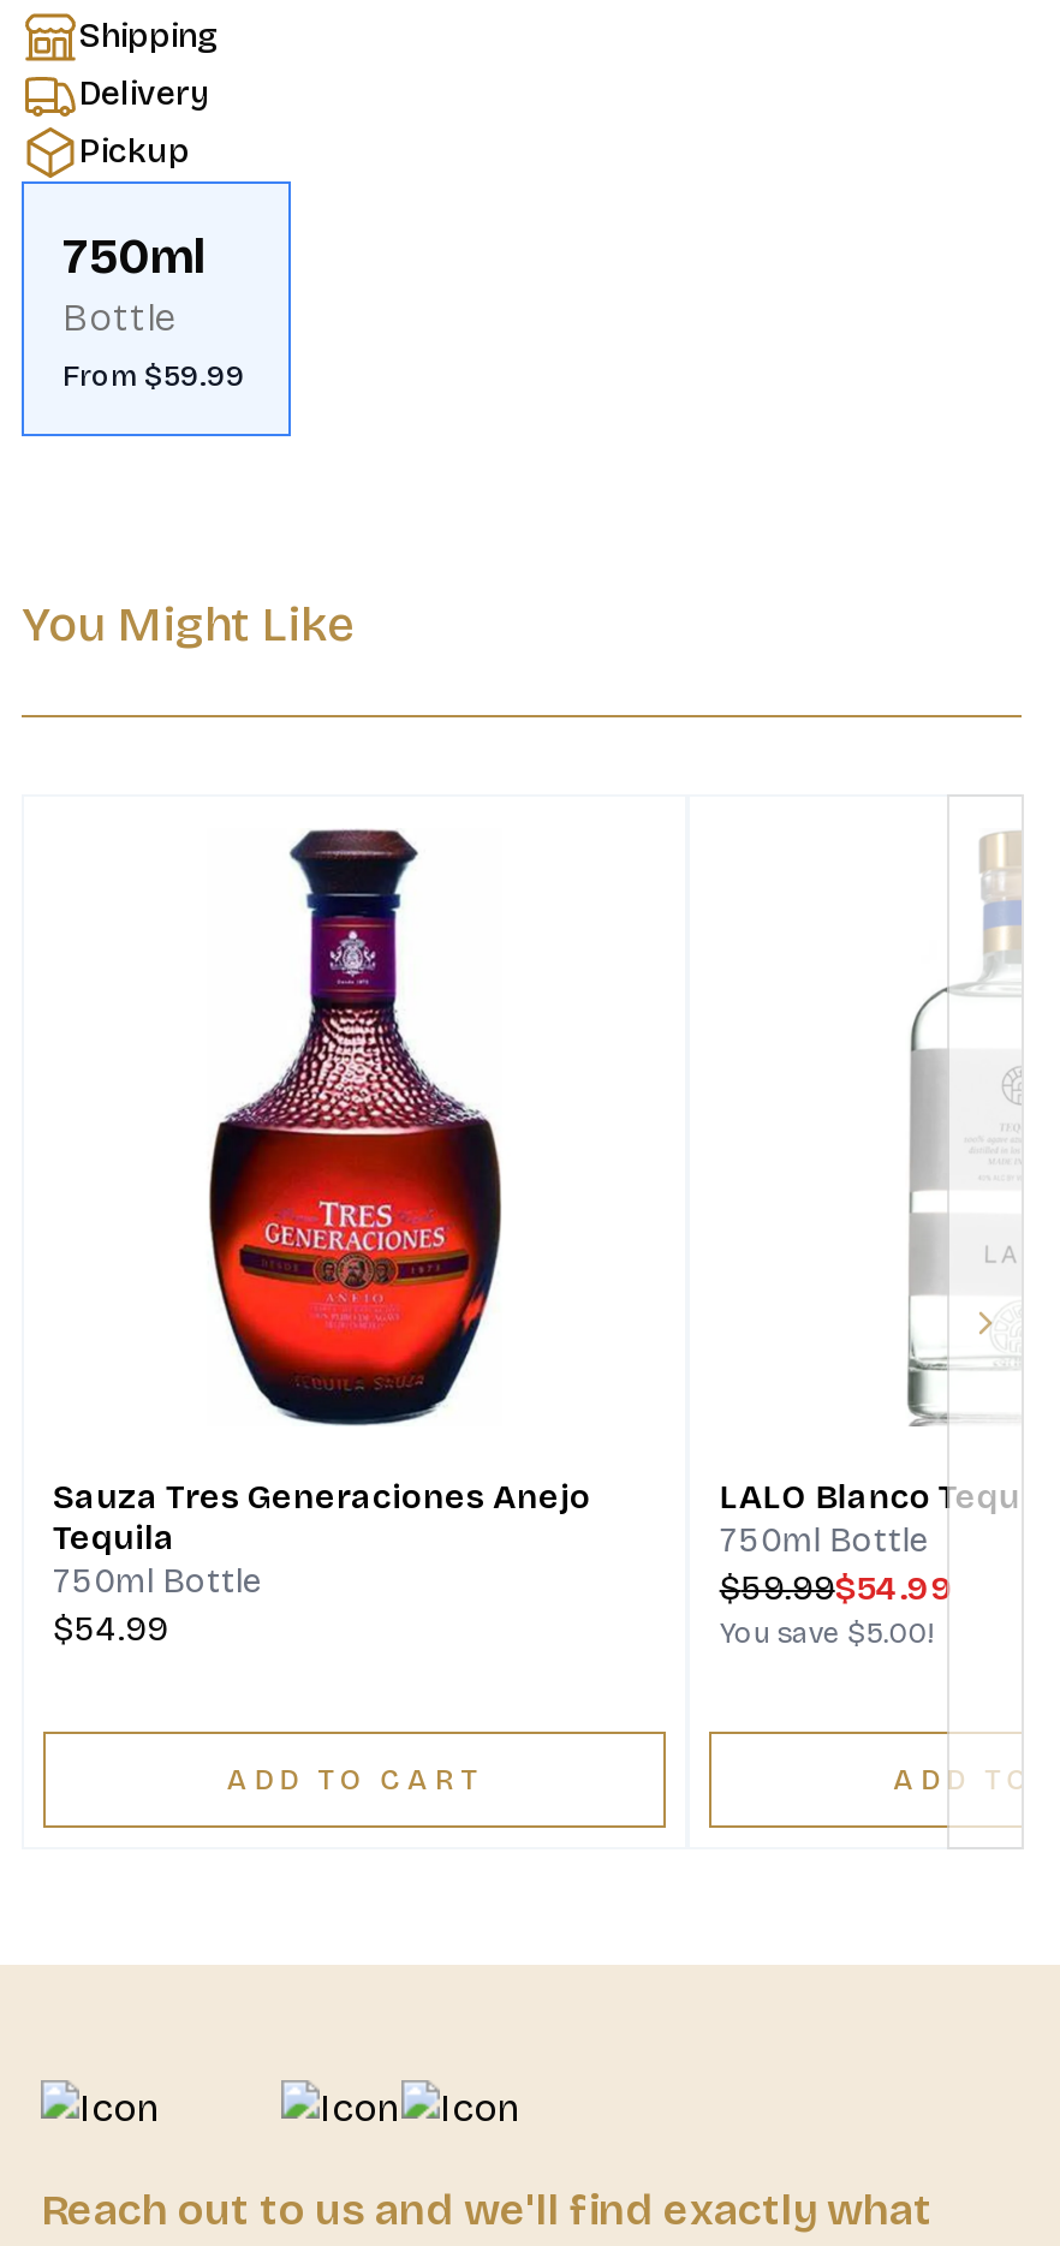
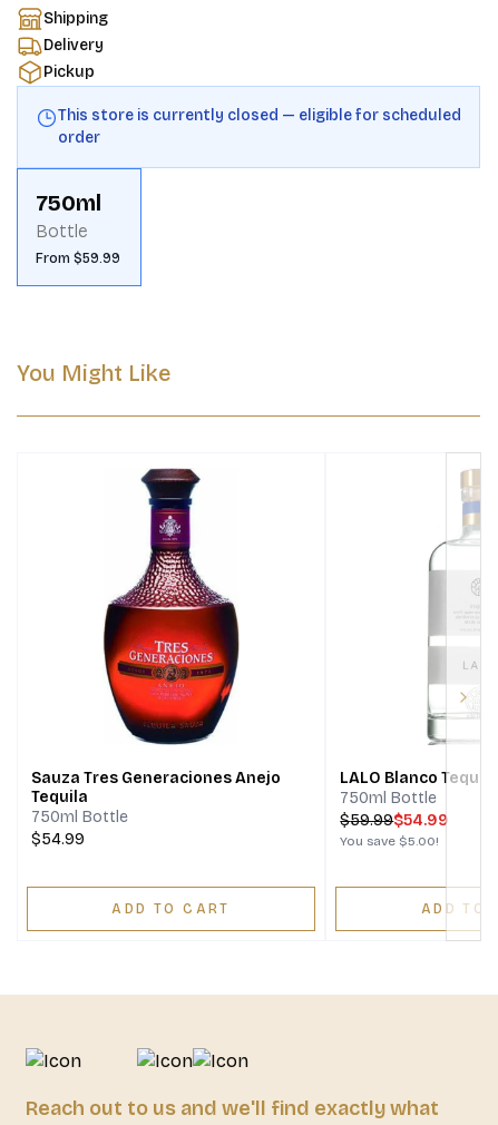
+ This store is currently closed — eligible for scheduled
+ order
